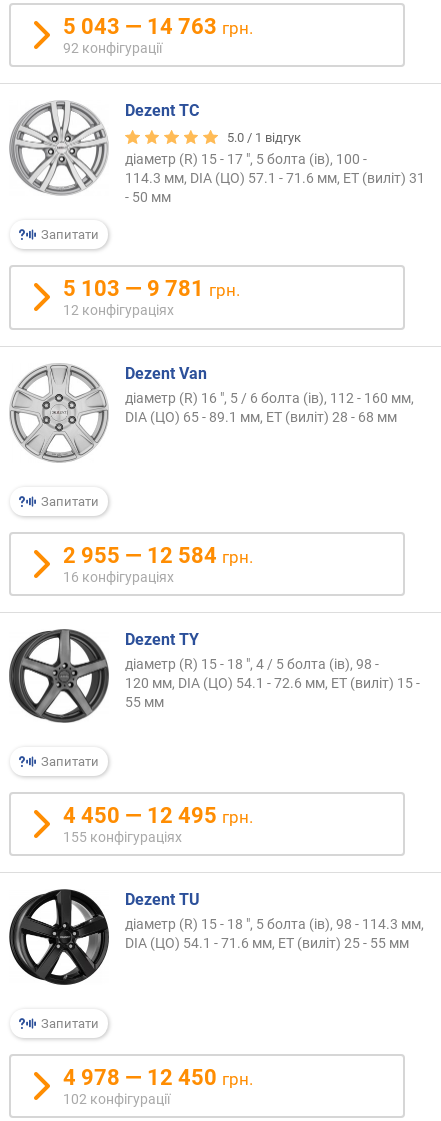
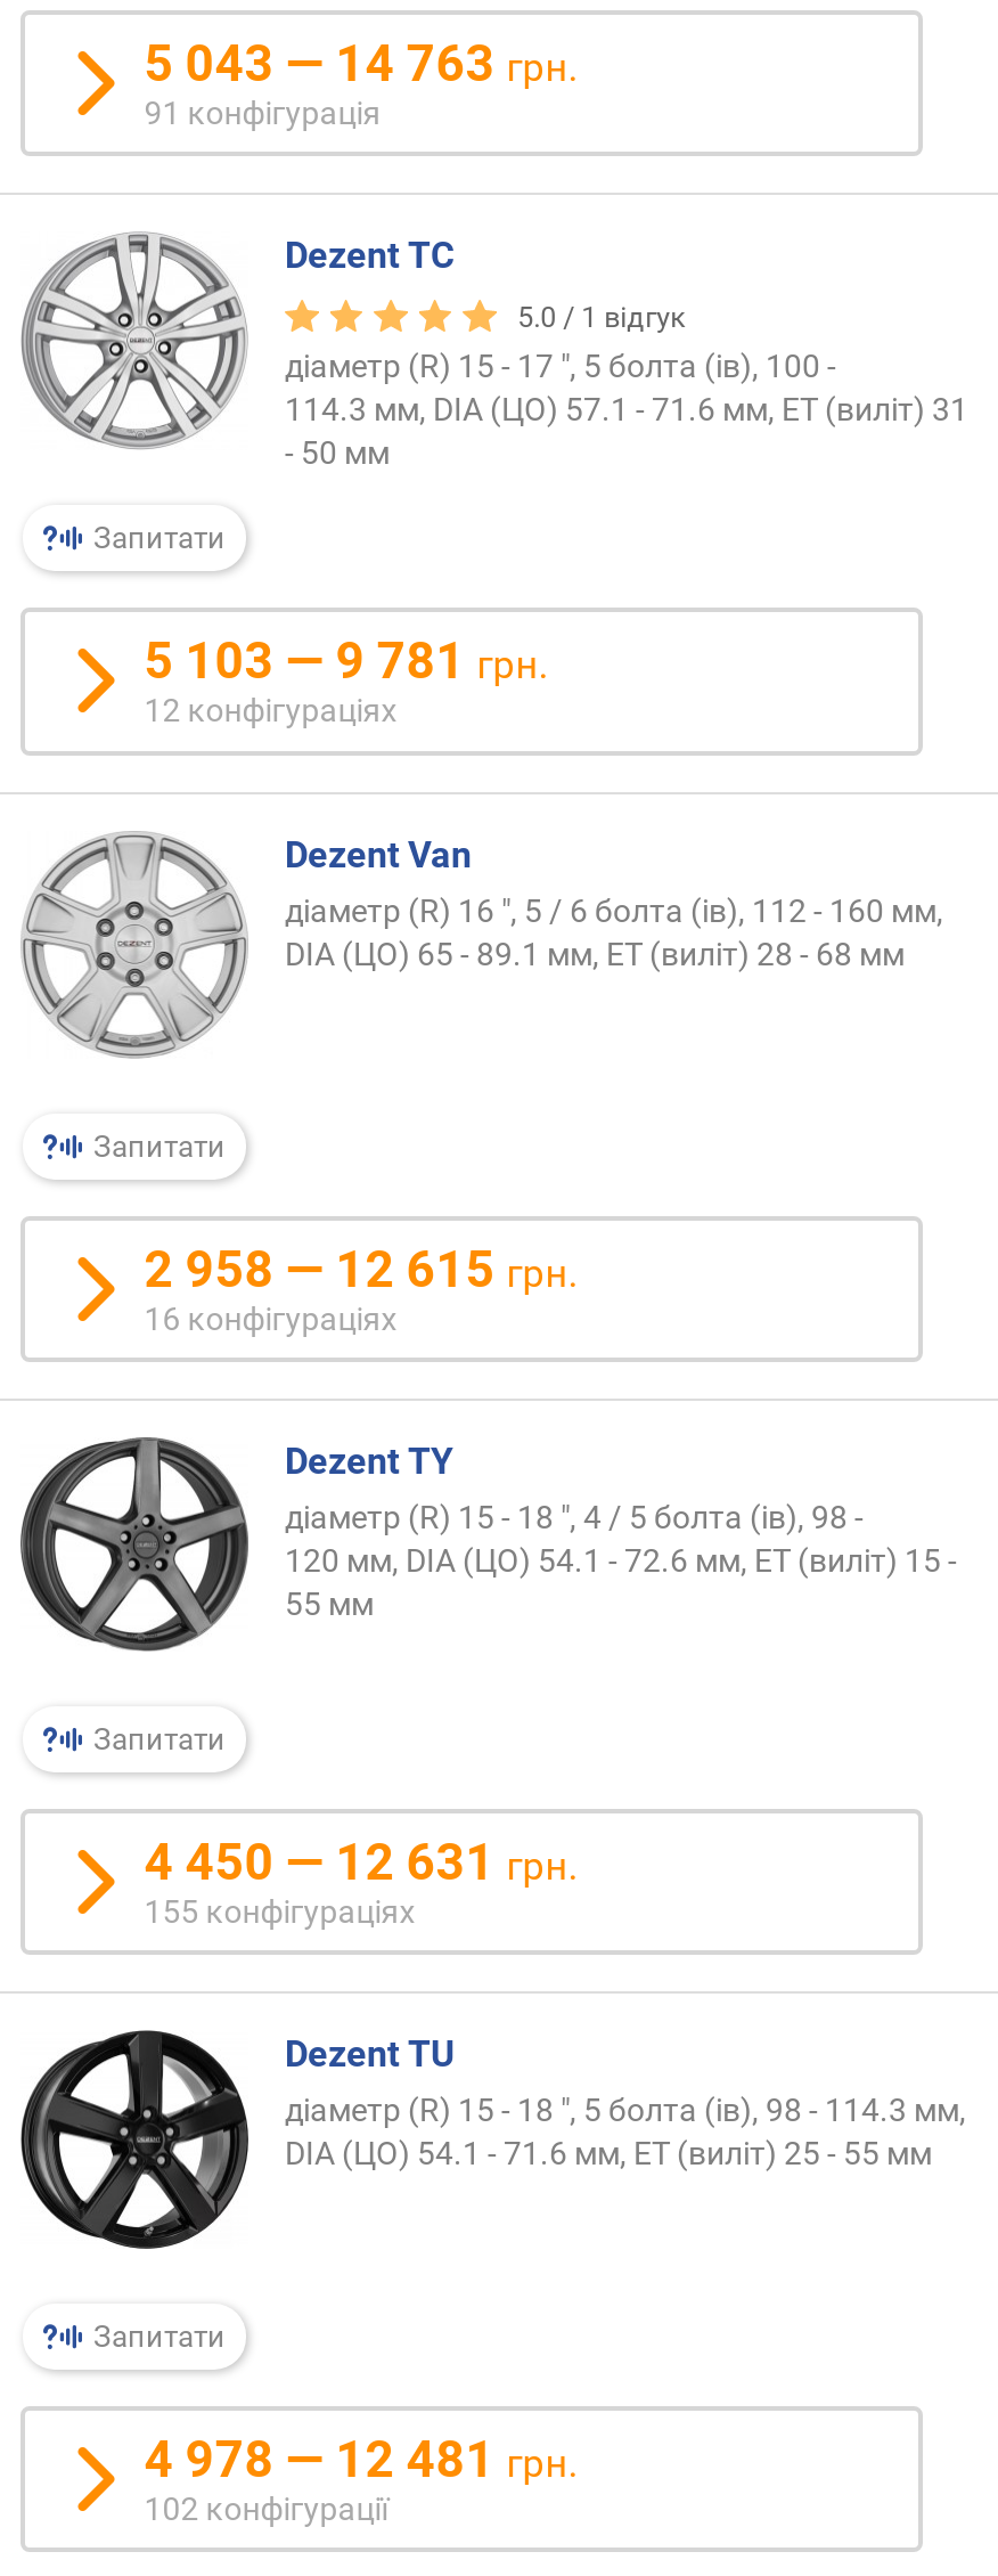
- 92 конфігурації
+ 91 конфігурація

- 2 955 — 12 584 грн.
+ 2 958 — 12 615 грн.

- 4 450 — 12 495 грн.
+ 4 450 — 12 631 грн.

- 4 978 — 12 450 грн.
+ 4 978 — 12 481 грн.
